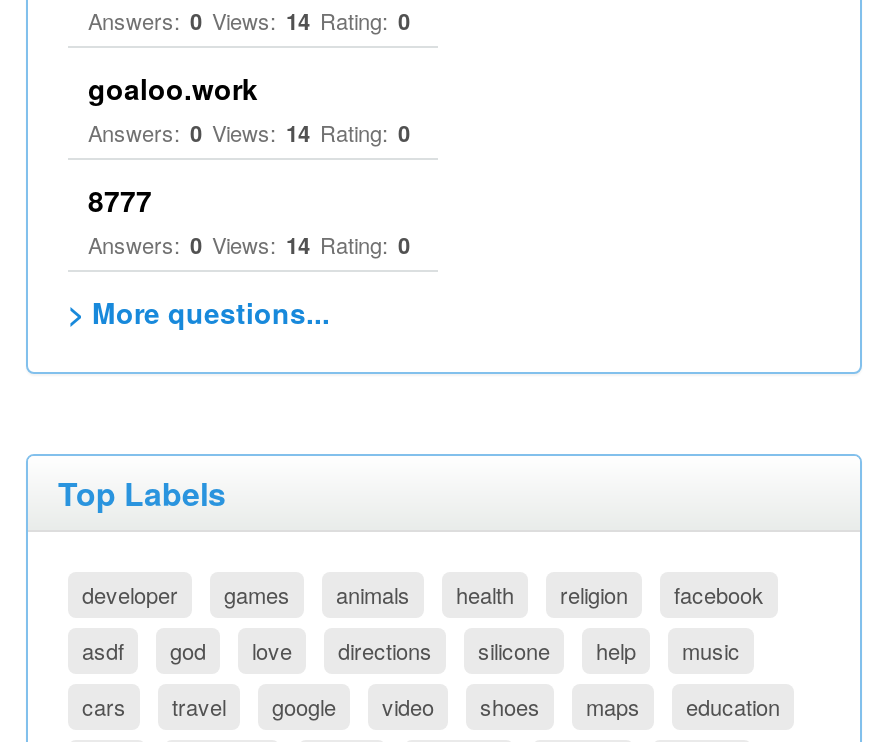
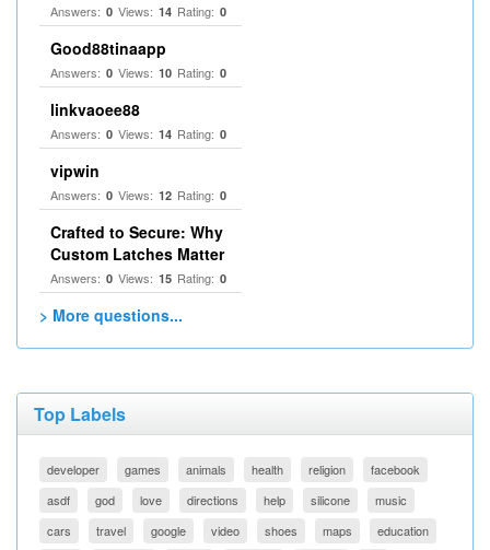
- goaloo.work
+ Good88tinaapp
+ Answers: 0 Views: 10 Rating: 0
+ linkvaoee88

- 8777
- Answers: 0 Views: 14 Rating: 0
+ vipwin
+ Answers: 0 Views: 12 Rating: 0
+ Crafted to Secure: Why
+ Custom Latches Matter
+ Answers: 0 Views: 15 Rating: 0

moved down: silicone
